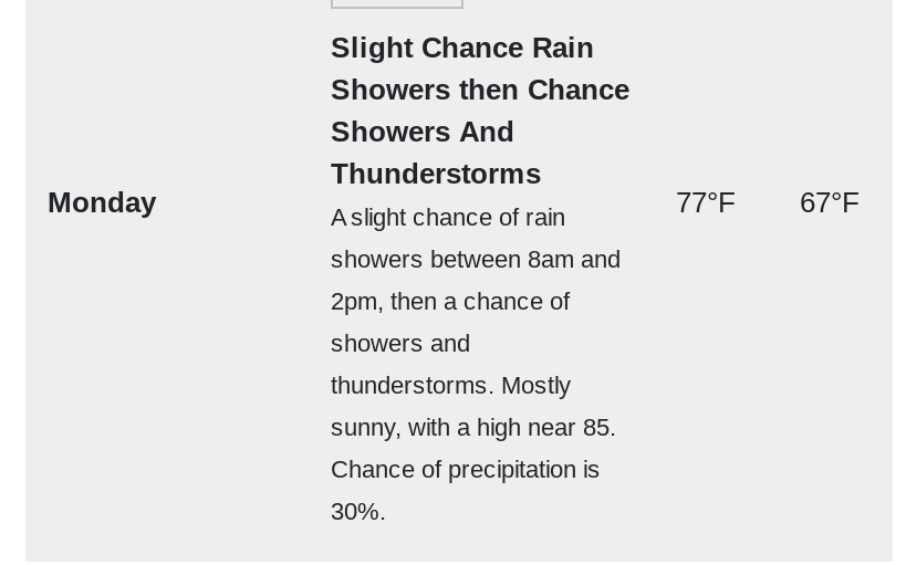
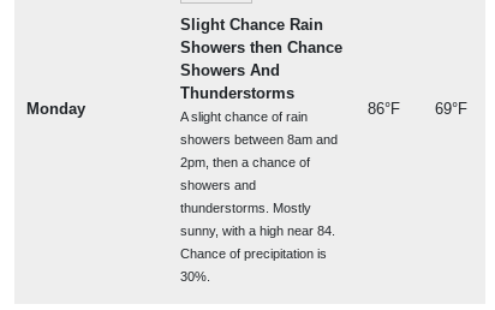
- 77°F
- 67°F
+ 86°F
+ 69°F

- sunny, with a high near 85.
+ sunny, with a high near 84.
